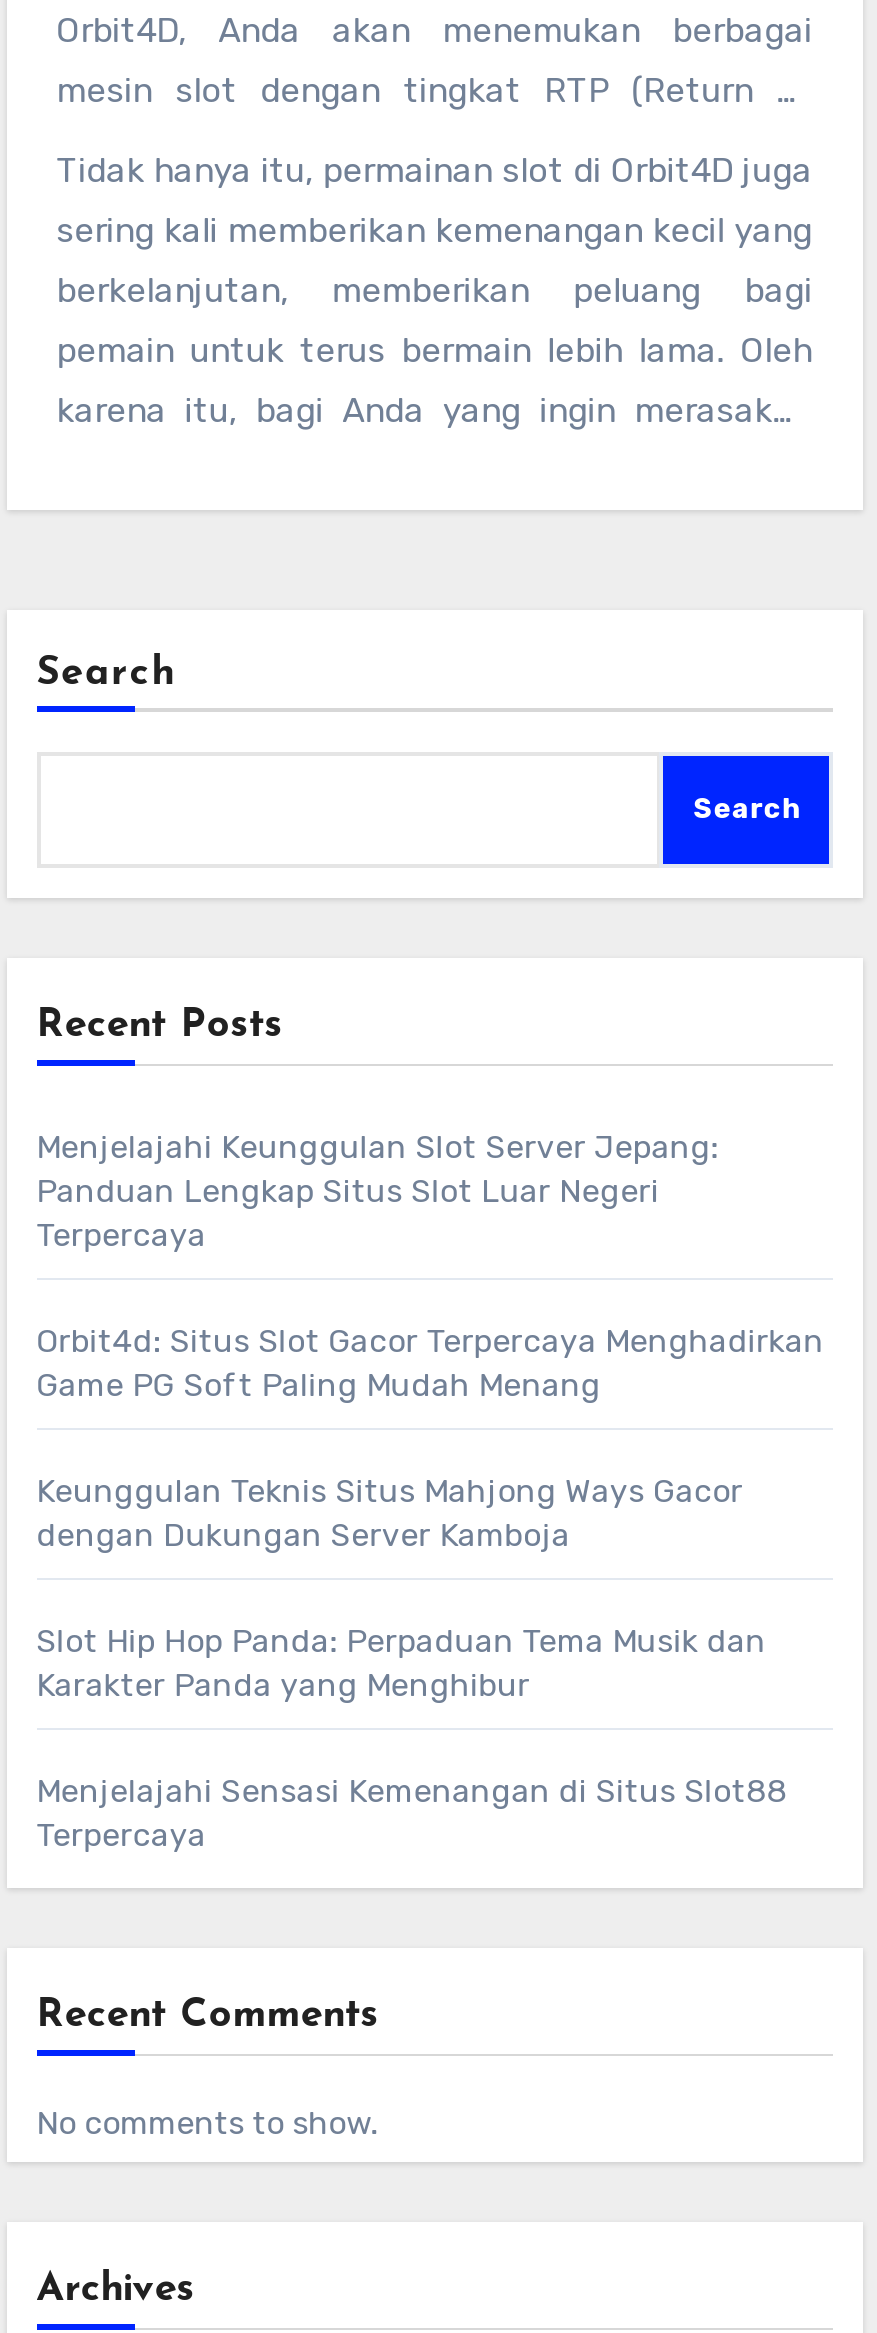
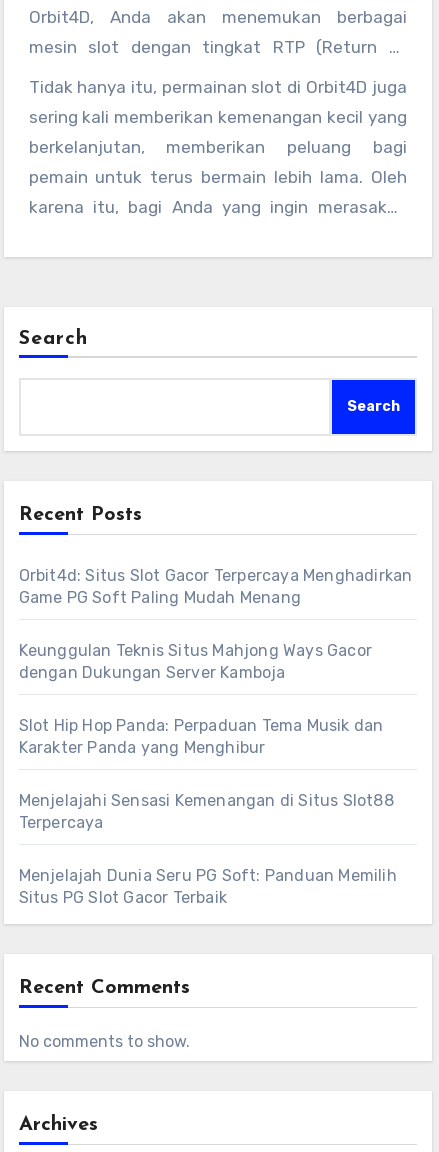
- Menjelajahi Keunggulan Slot Server Jepang:
- Panduan Lengkap Situs Slot Luar Negeri
- Terpercaya

moved up: Orbit4d: Situs Slot Gacor Terpercaya Menghadirkan | Game PG Soft Paling Mudah Menang | Keunggulan Teknis Situs Mahjong Ways Gacor | dengan Dukungan Server Kamboja | Slot Hip Hop Panda: Perpaduan Tema Musik dan | Karakter Panda yang Menghibur | Menjelajahi Sensasi Kemenangan di Situs Slot88 | Terpercaya

+ Menjelajah Dunia Seru PG Soft: Panduan Memilih
+ Situs PG Slot Gacor Terbaik
